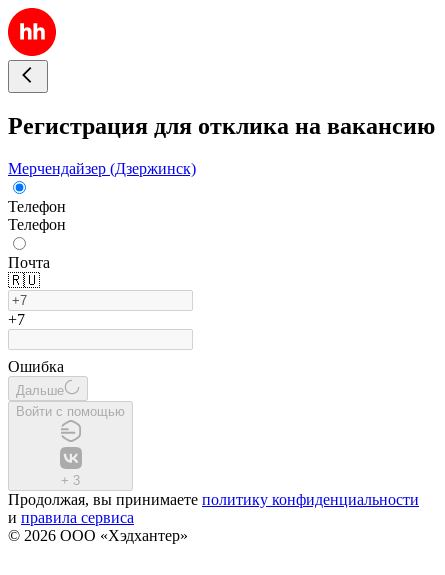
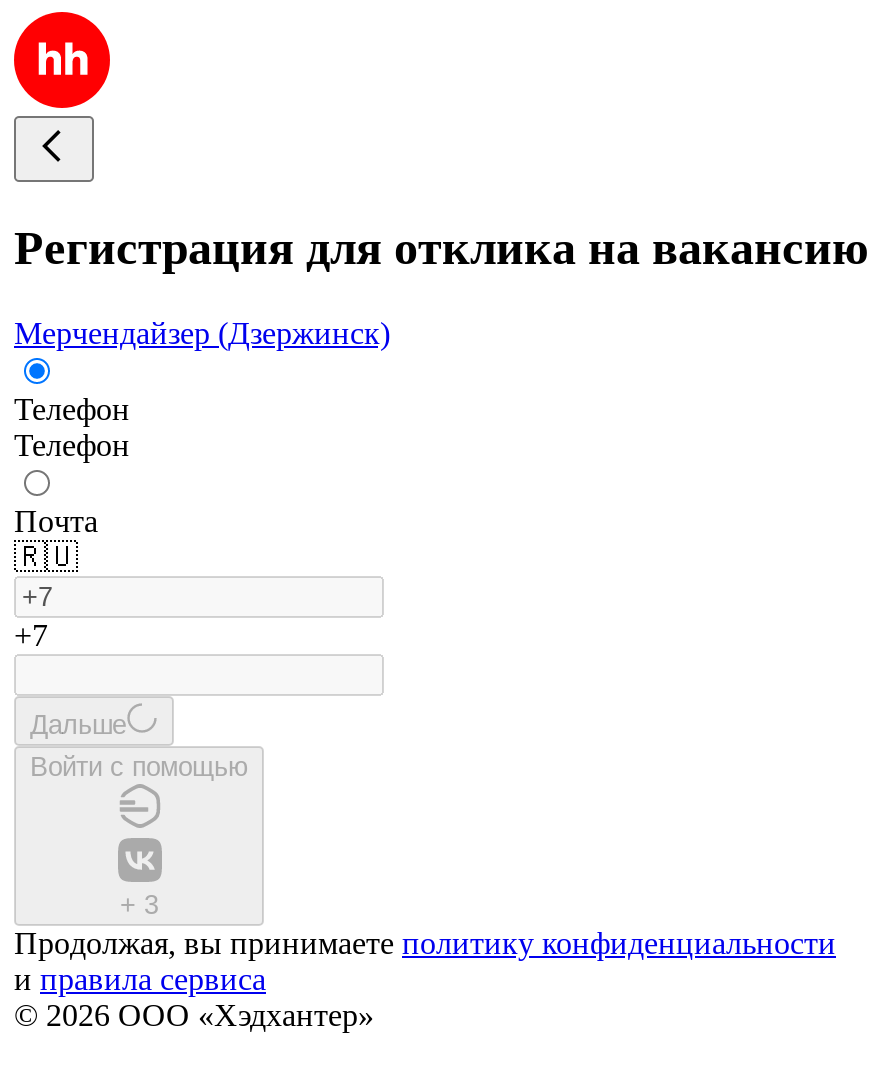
- Ошибка
